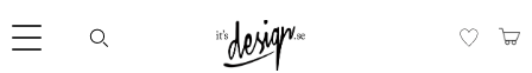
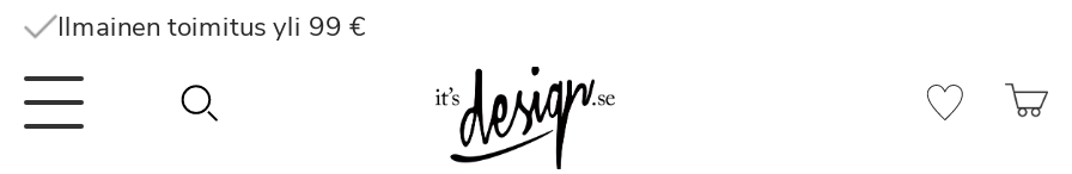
+ Ilmainen toimitus yli 99 €
